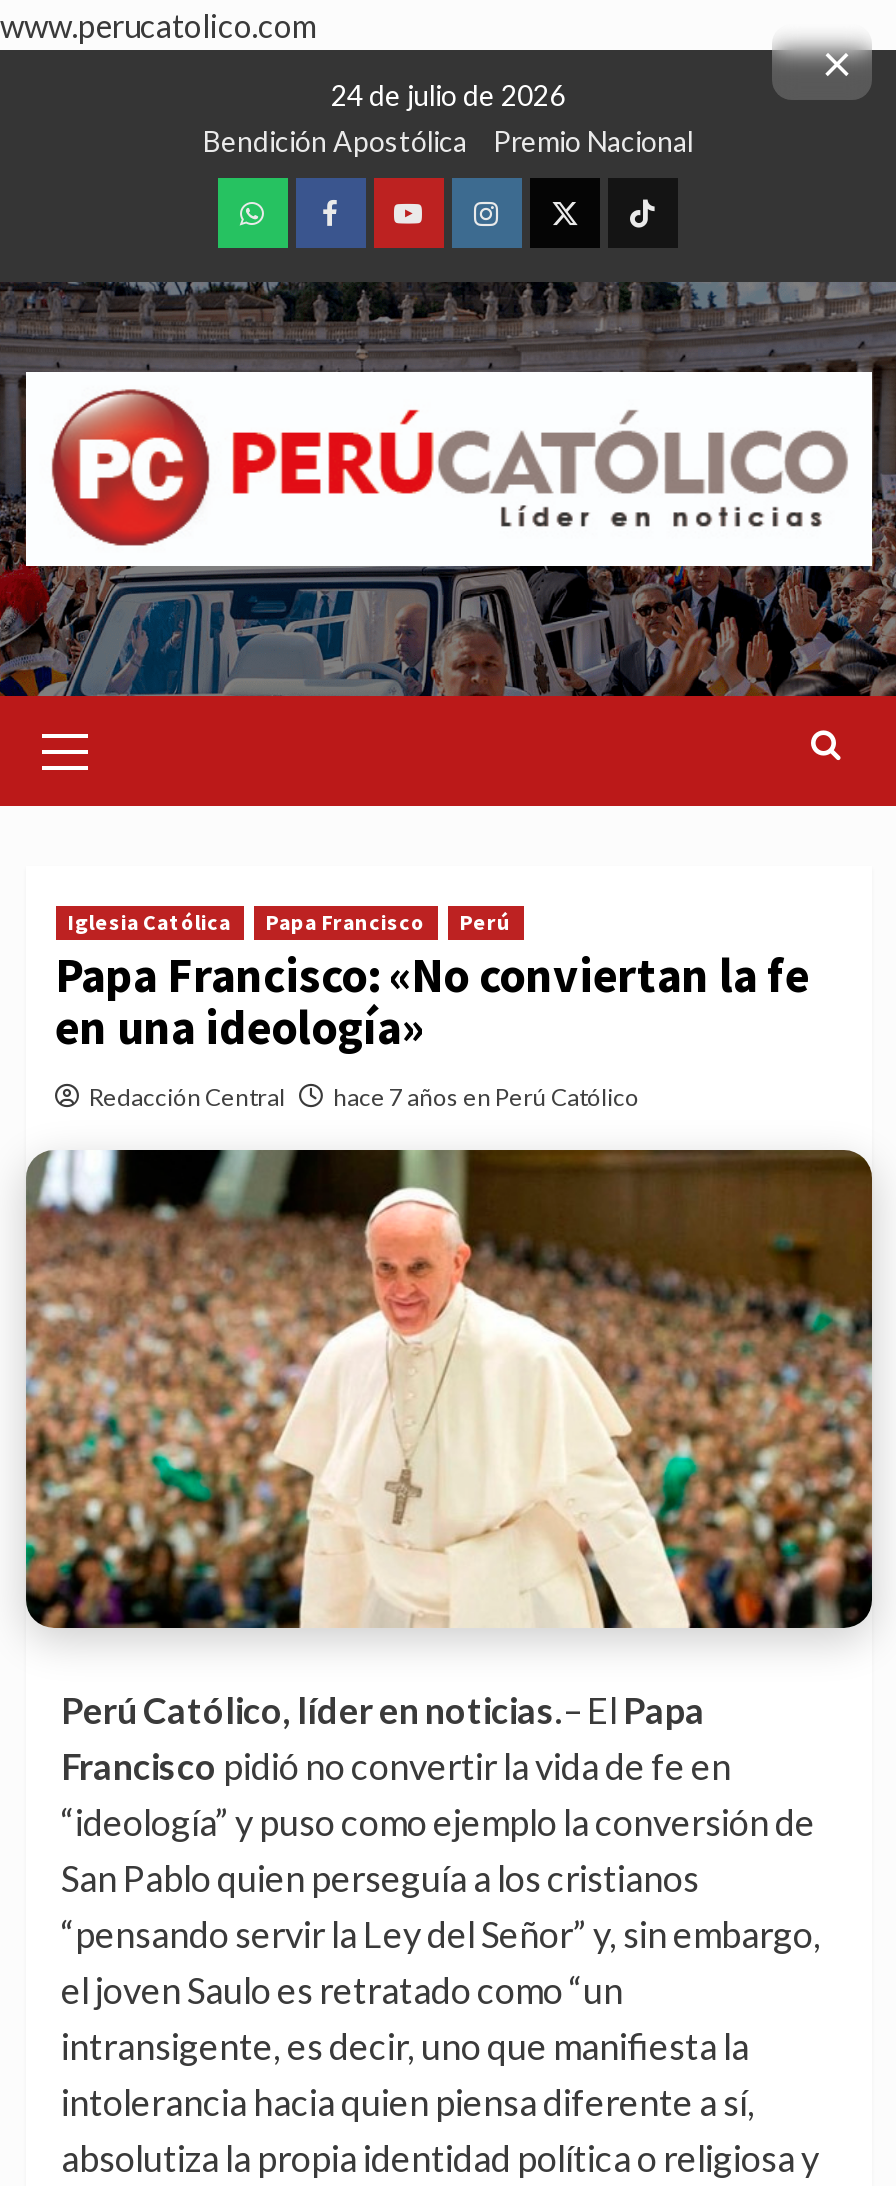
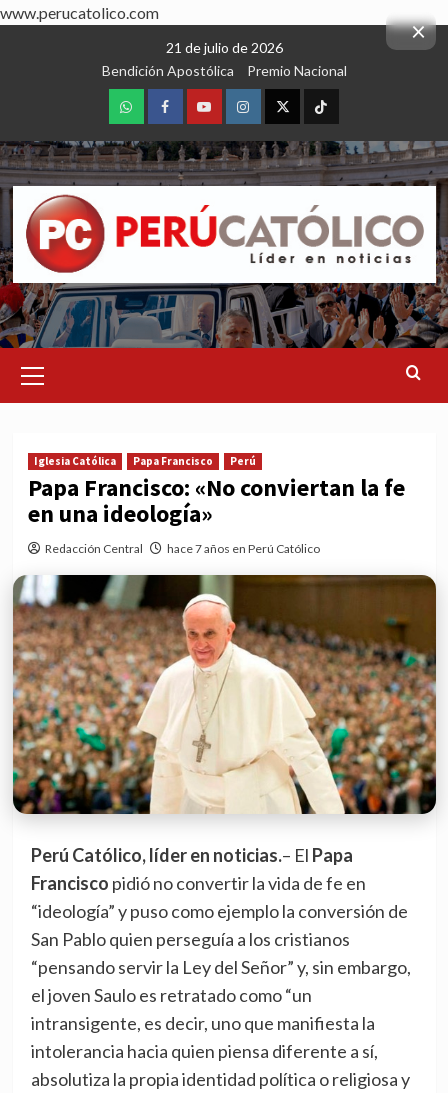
- 24 de julio de 2026
+ 21 de julio de 2026
